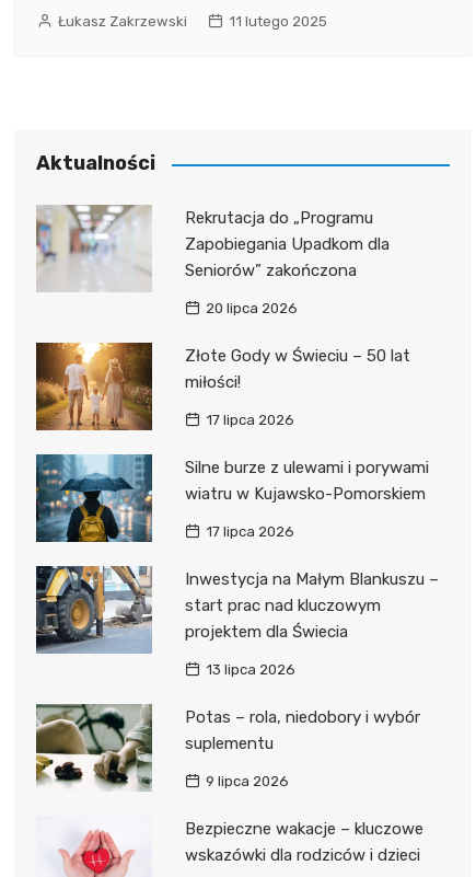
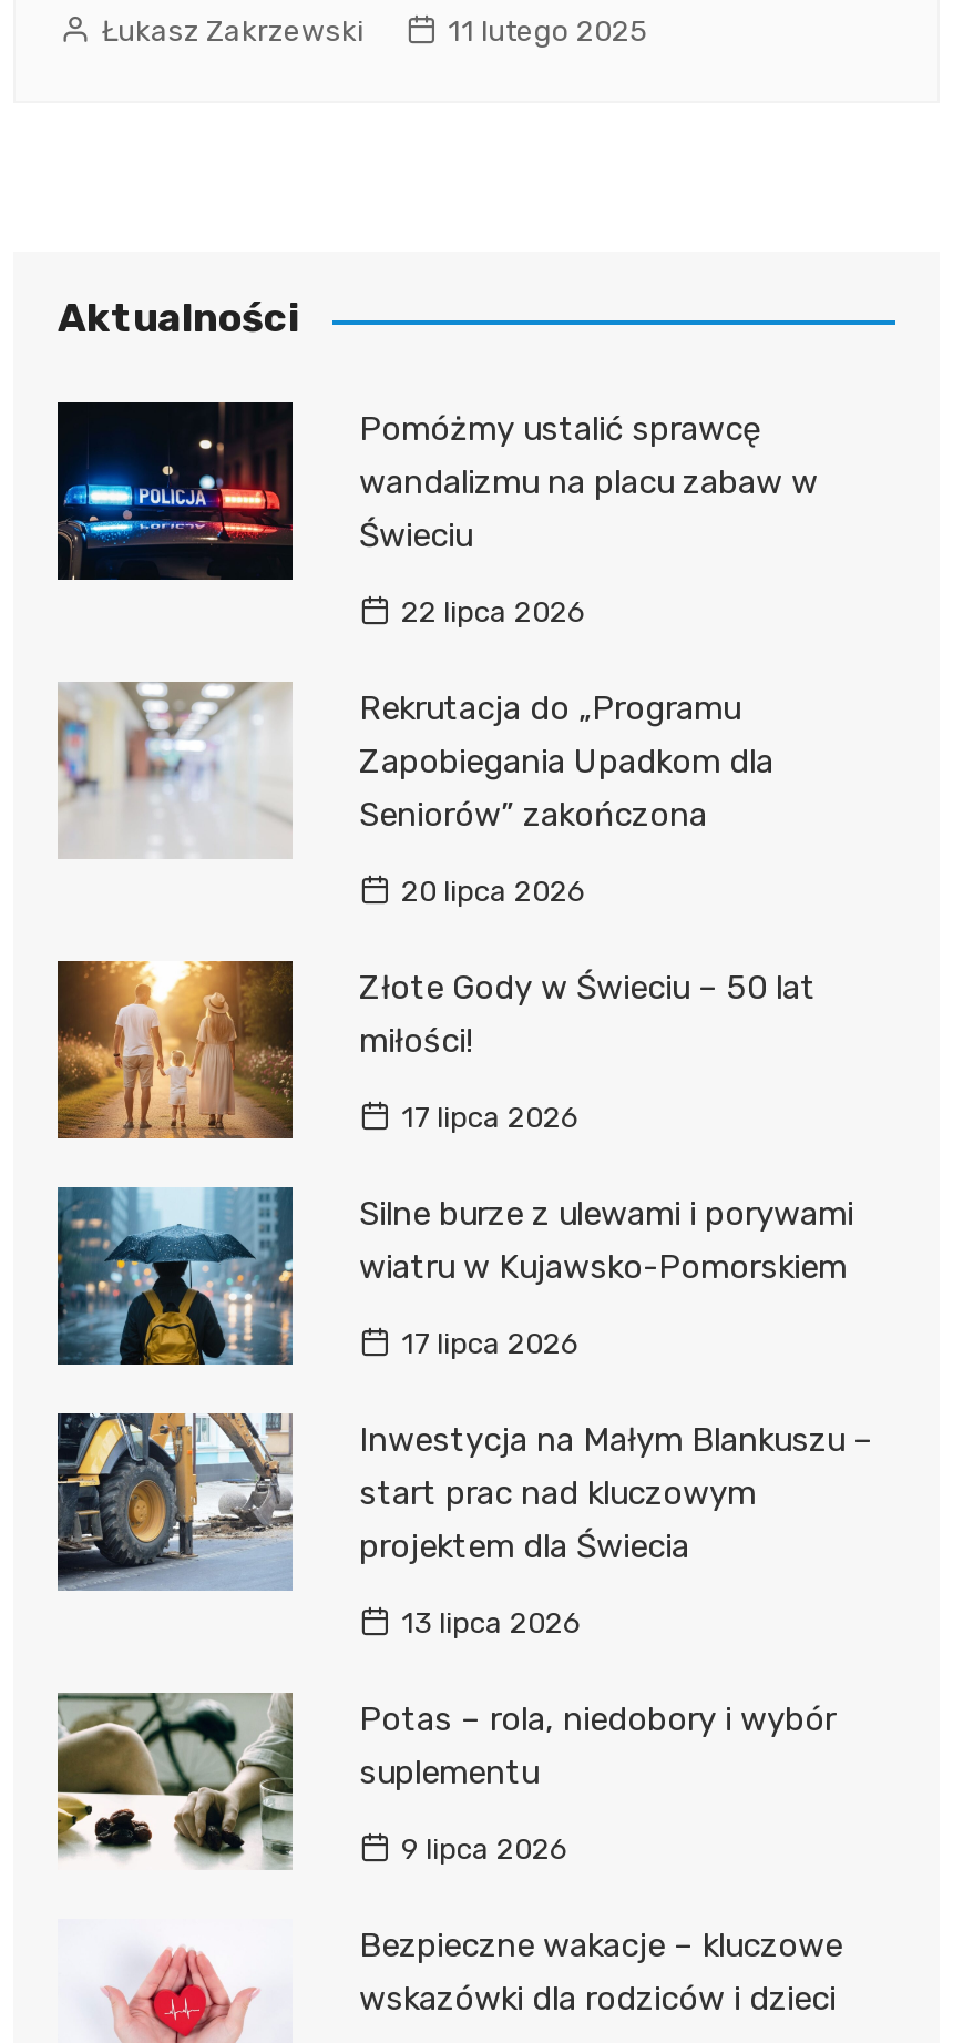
+ [image]
+ Pomóżmy ustalić sprawcę
+ wandalizmu na placu zabaw w
+ Świeciu
+ 22 lipca 2026
